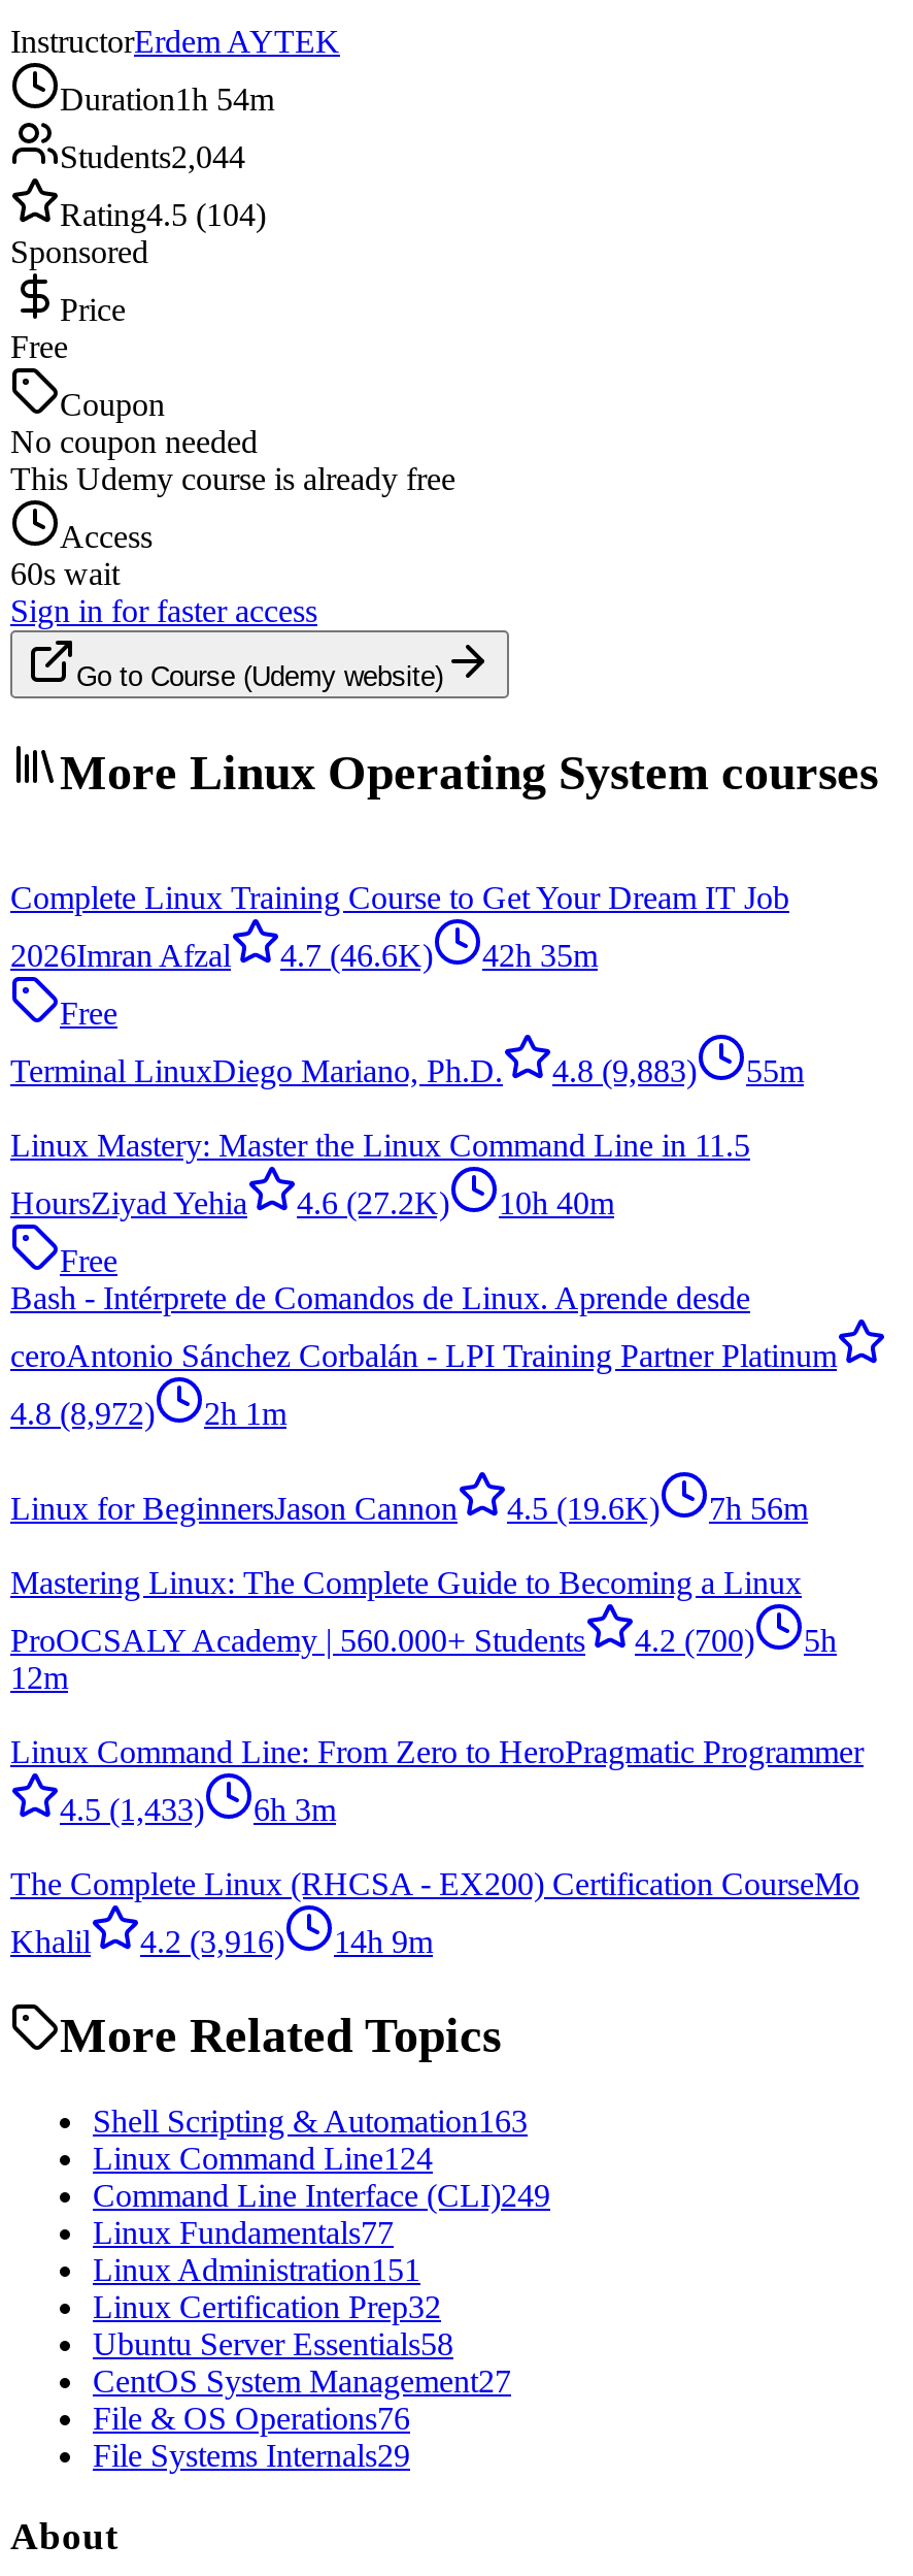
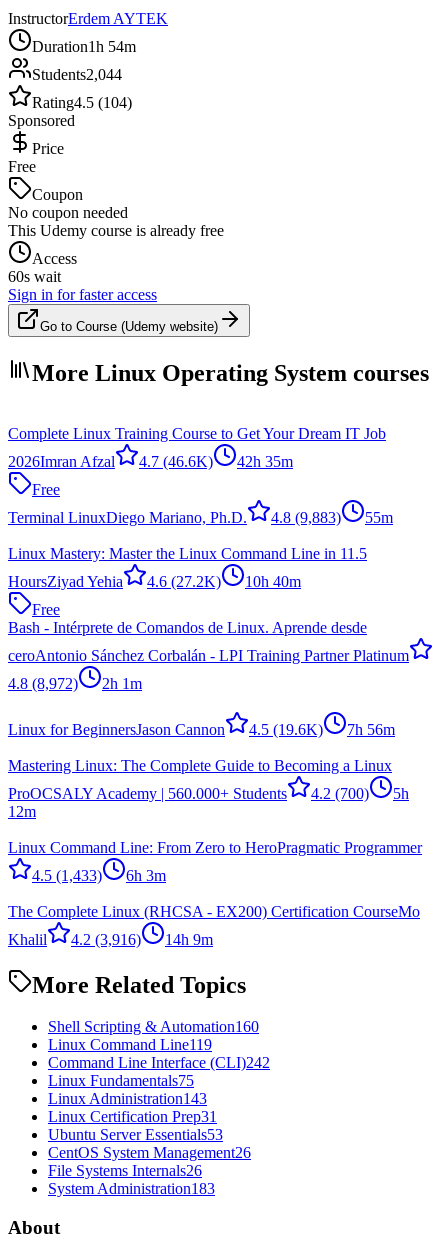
- Shell Scripting & Automation163
- Linux Command Line124
- Command Line Interface (CLI)249
- Linux Fundamentals77
- Linux Administration151
- Linux Certification Prep32
- Ubuntu Server Essentials58
- CentOS System Management27
- File & OS Operations76
- File Systems Internals29
+ Shell Scripting & Automation160
+ Linux Command Line119
+ Command Line Interface (CLI)242
+ Linux Fundamentals75
+ Linux Administration143
+ Linux Certification Prep31
+ Ubuntu Server Essentials53
+ CentOS System Management26
+ File Systems Internals26
+ System Administration183
